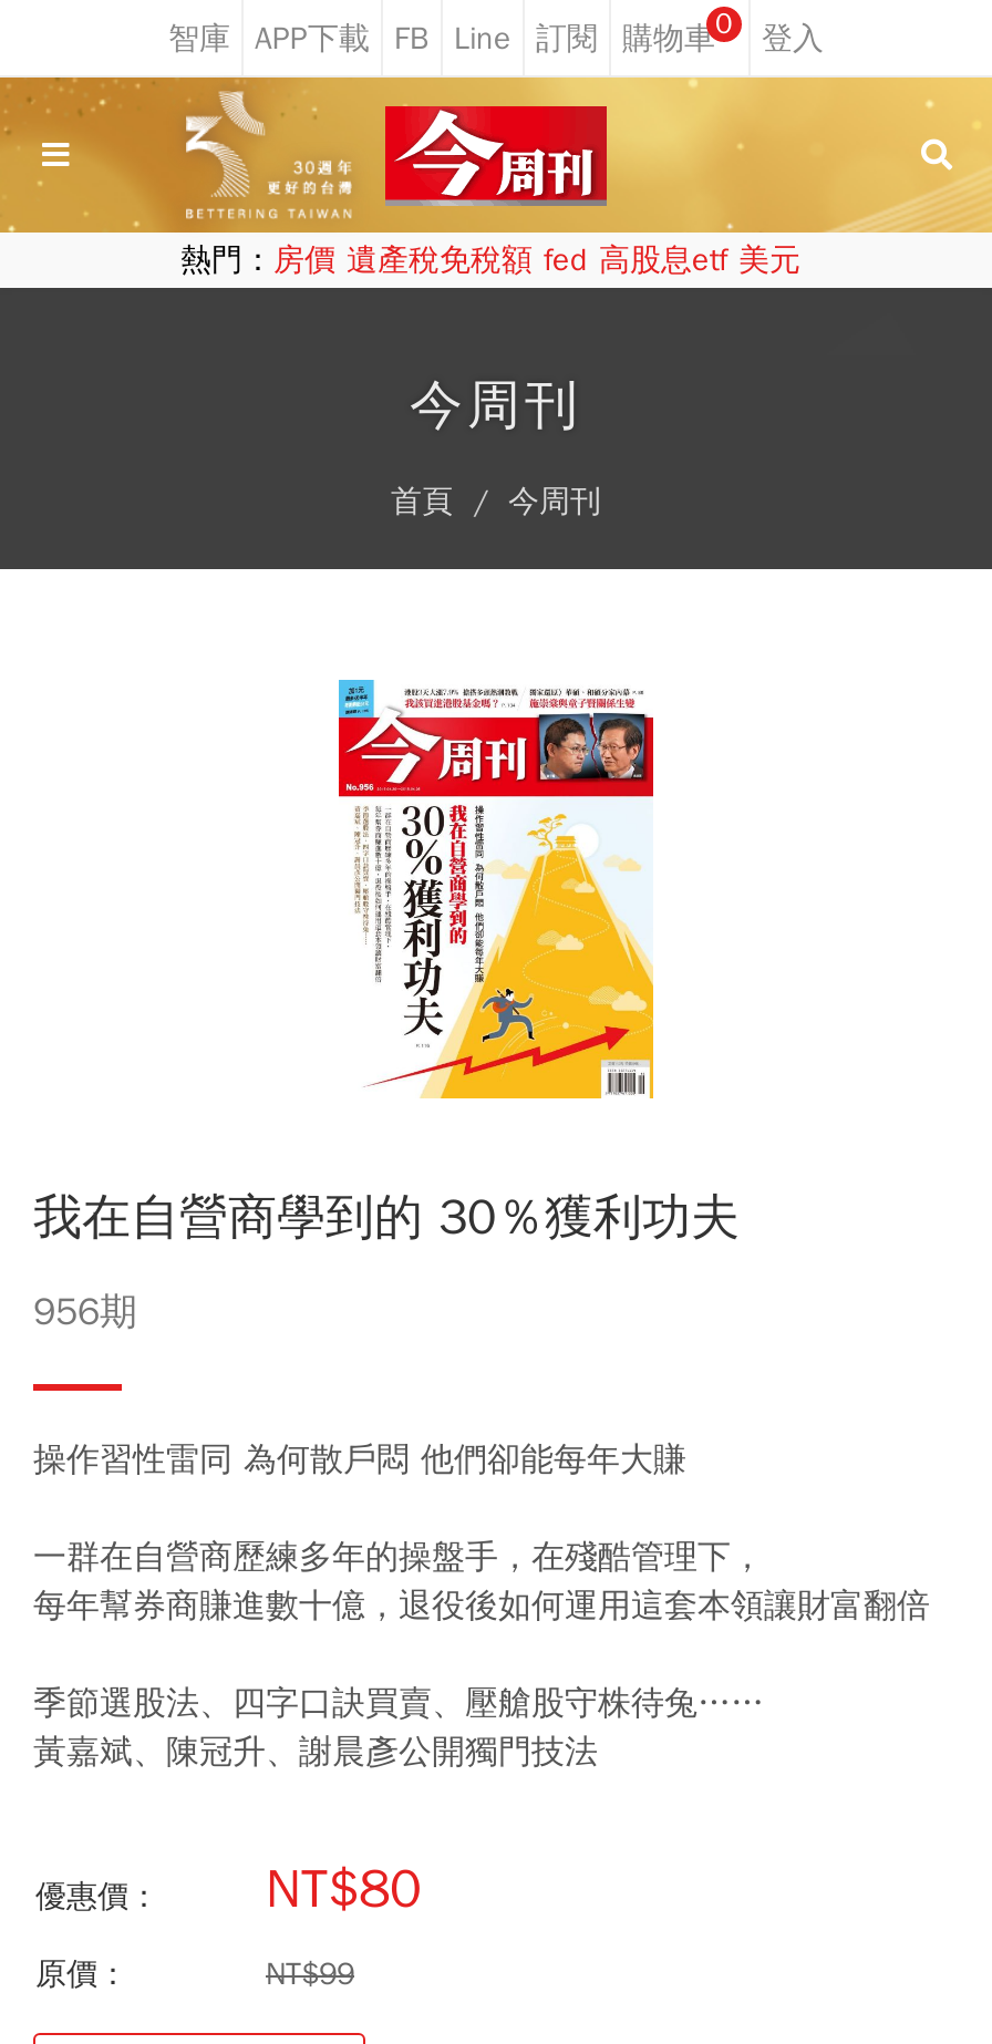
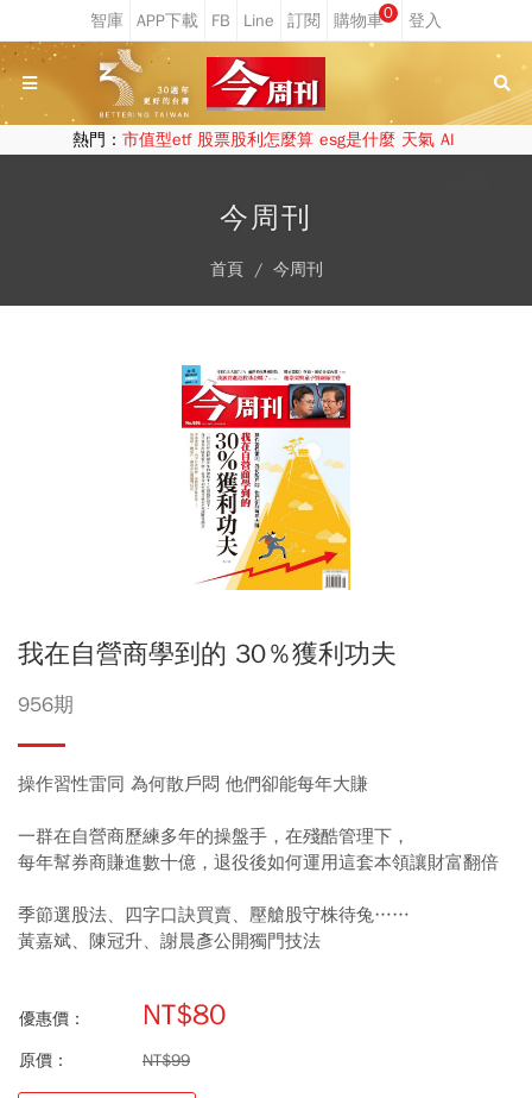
- 熱門：房價 遺產稅免稅額 fed 高股息etf 美元
+ 熱門：市值型etf 股票股利怎麼算 esg是什麼 天氣 AI
